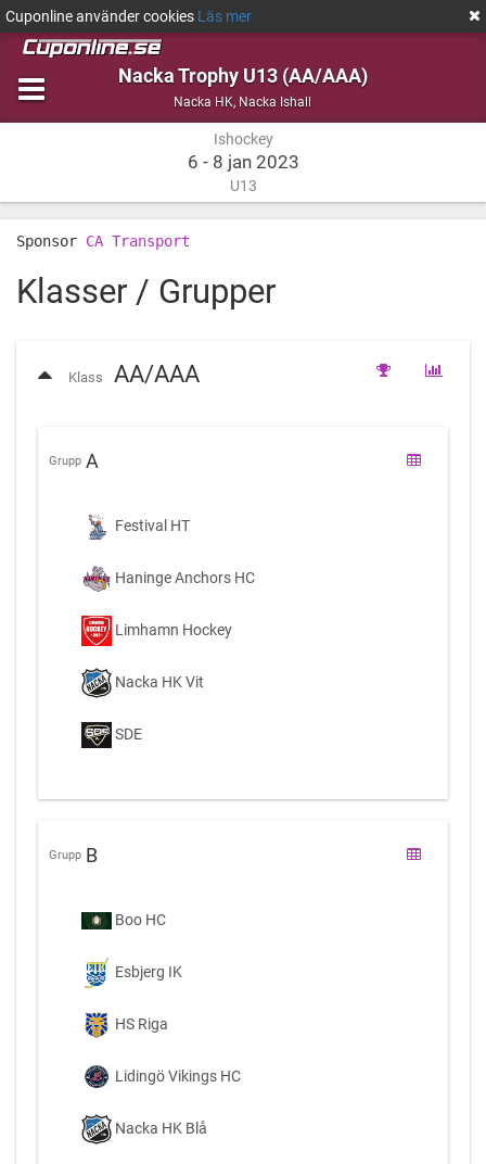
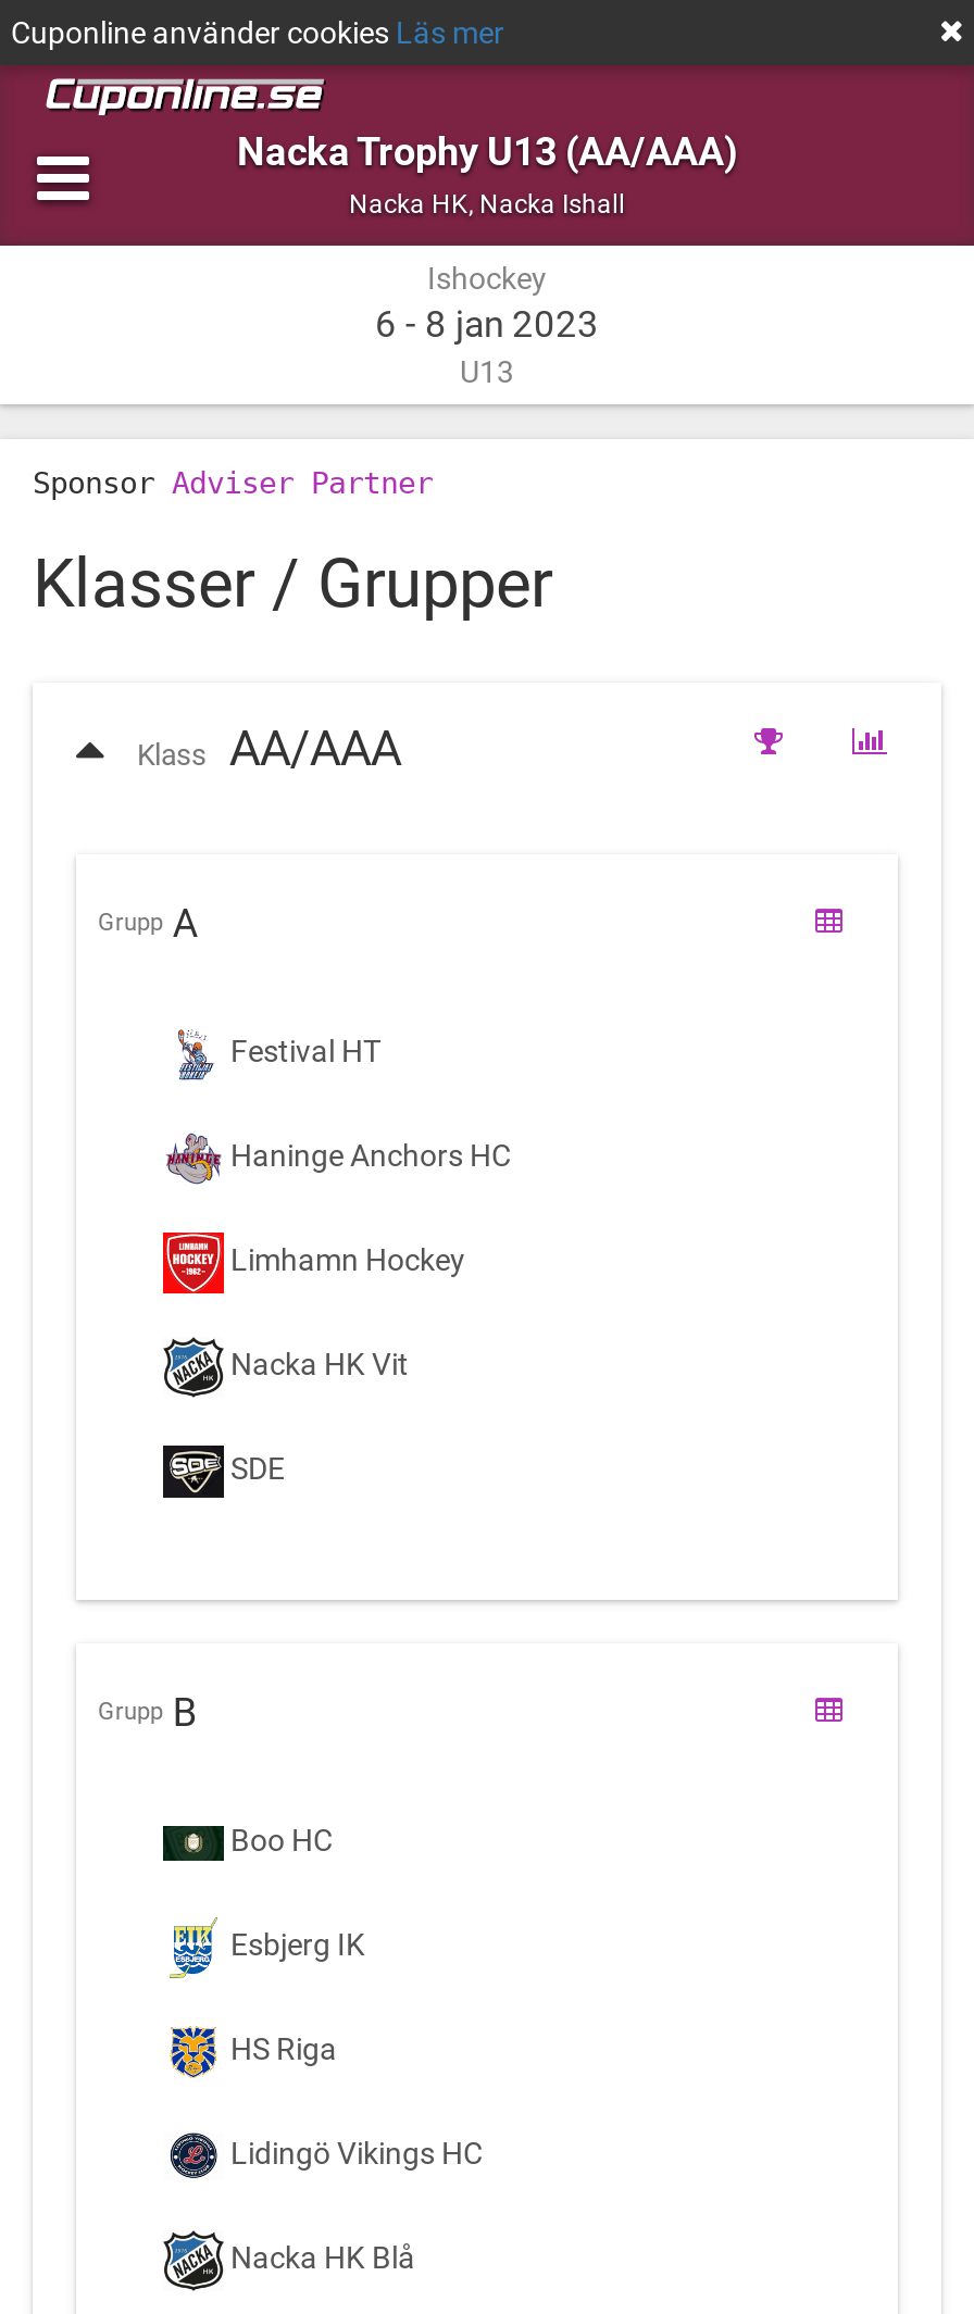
- Sponsor CA Transport
+ Sponsor Adviser Partner
